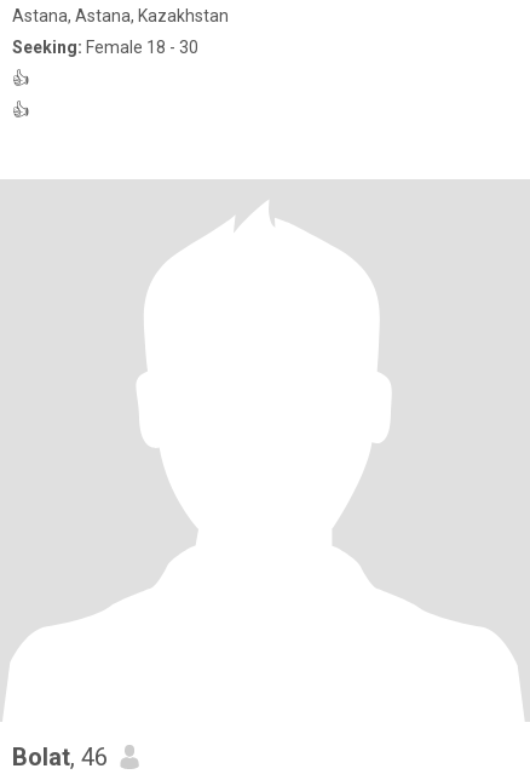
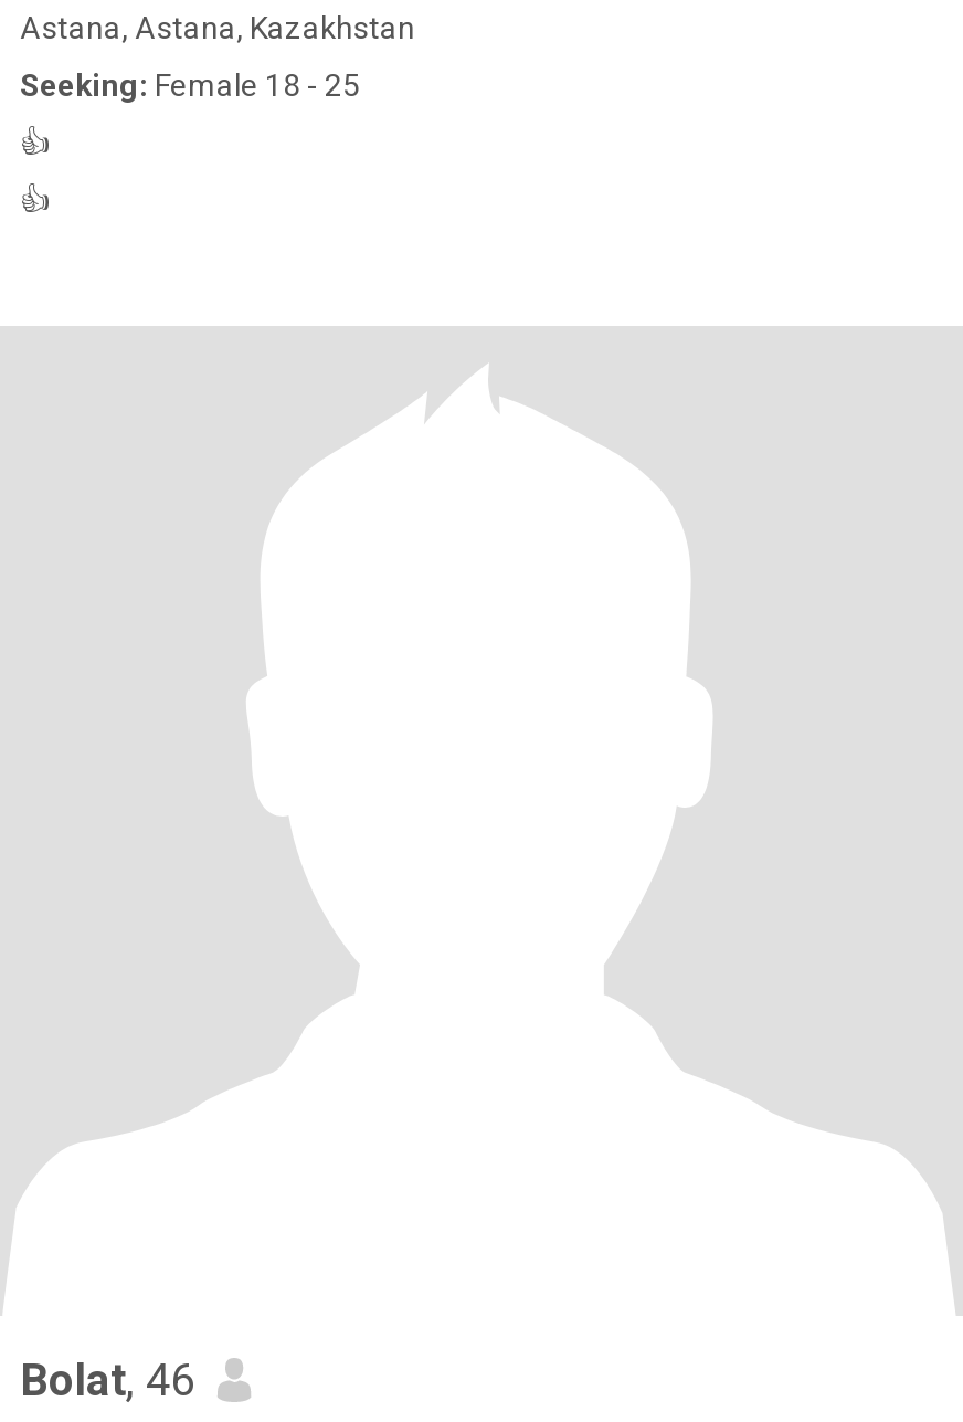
- Seeking: Female 18 - 30
+ Seeking: Female 18 - 25
